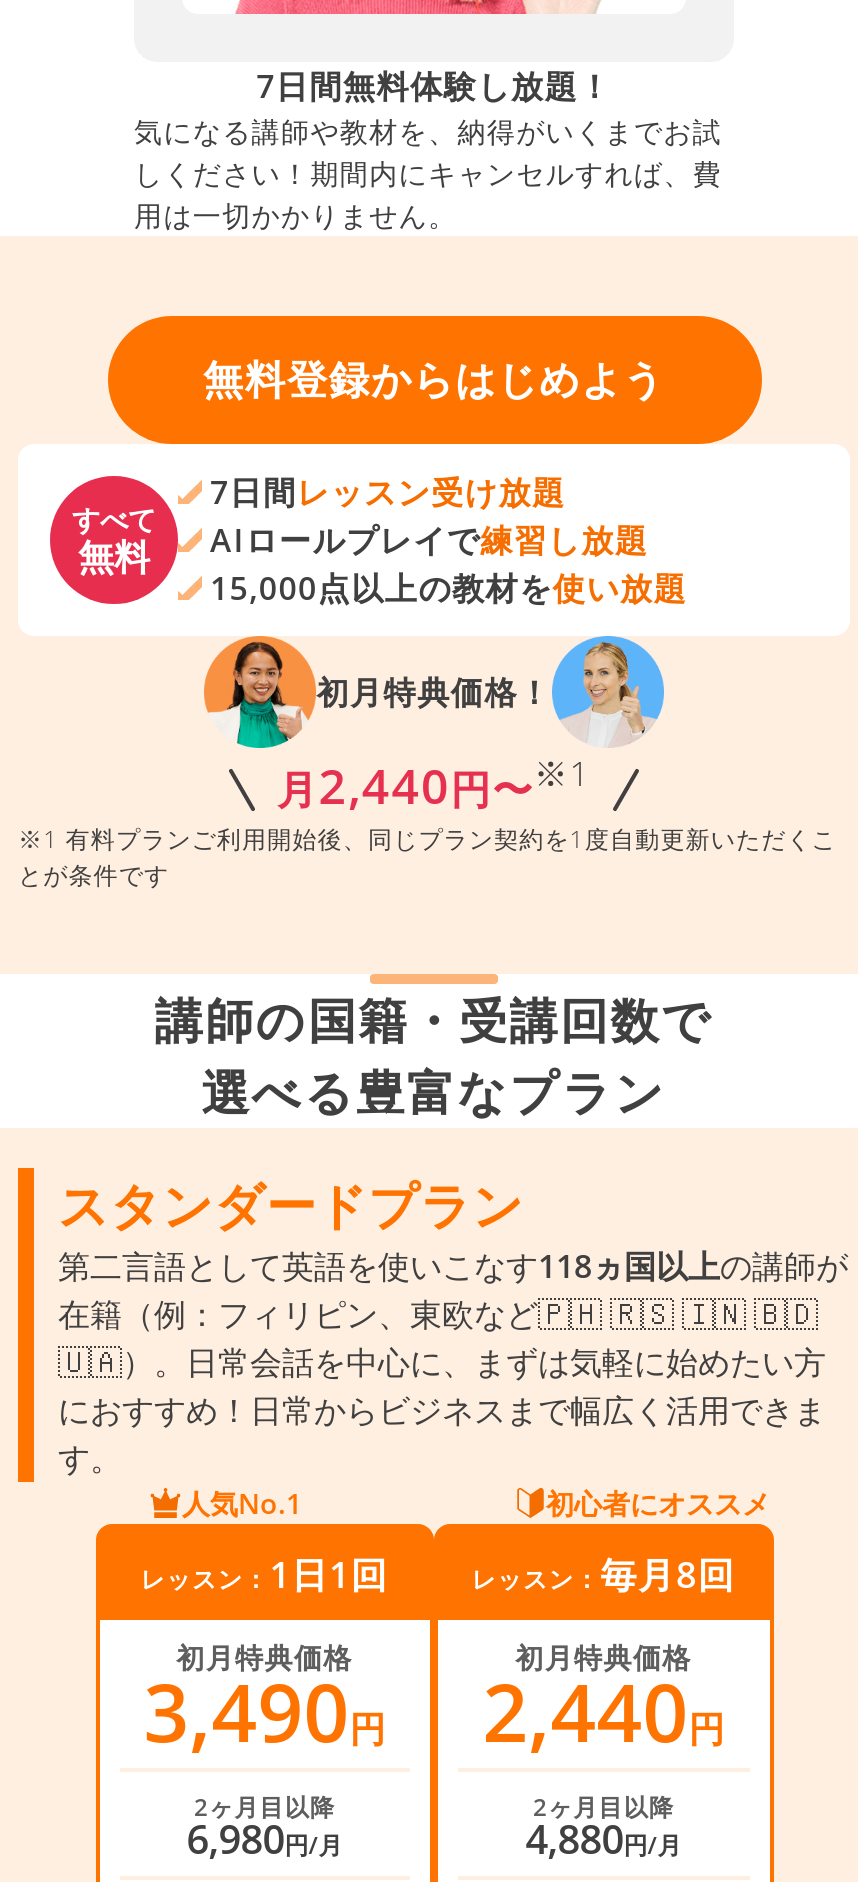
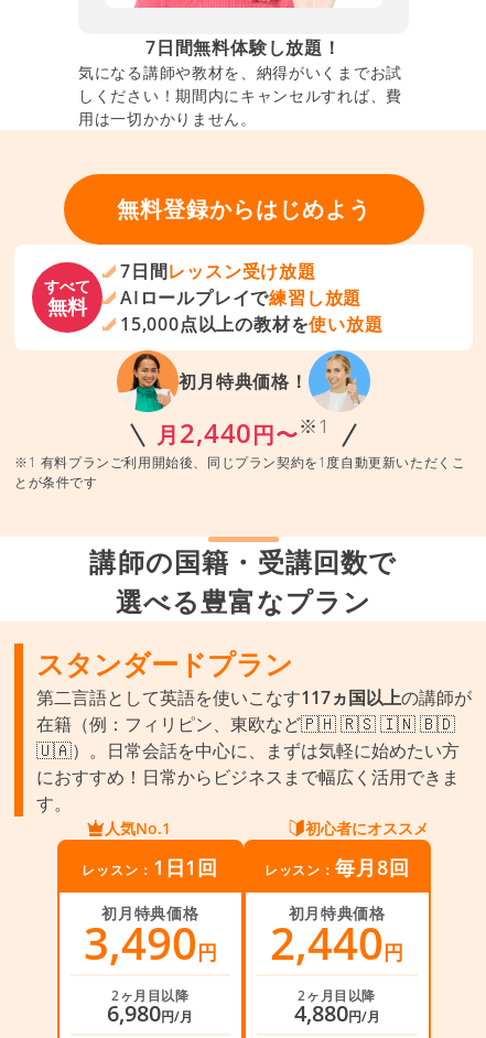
- 第二言語として英語を使いこなす118ヵ国以上の講師が
+ 第二言語として英語を使いこなす117ヵ国以上の講師が
